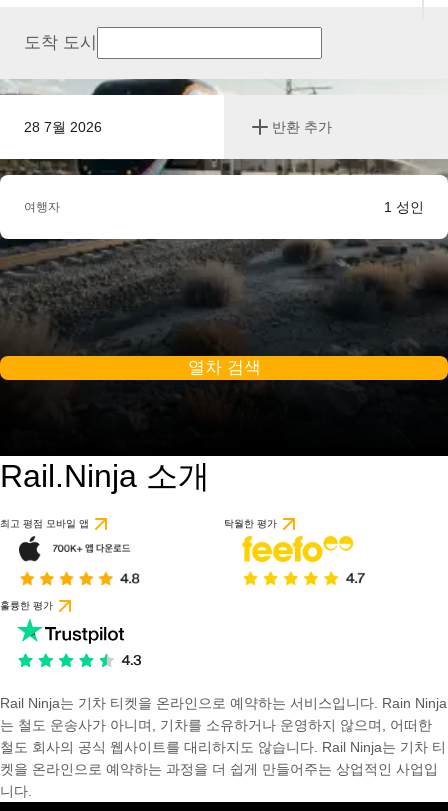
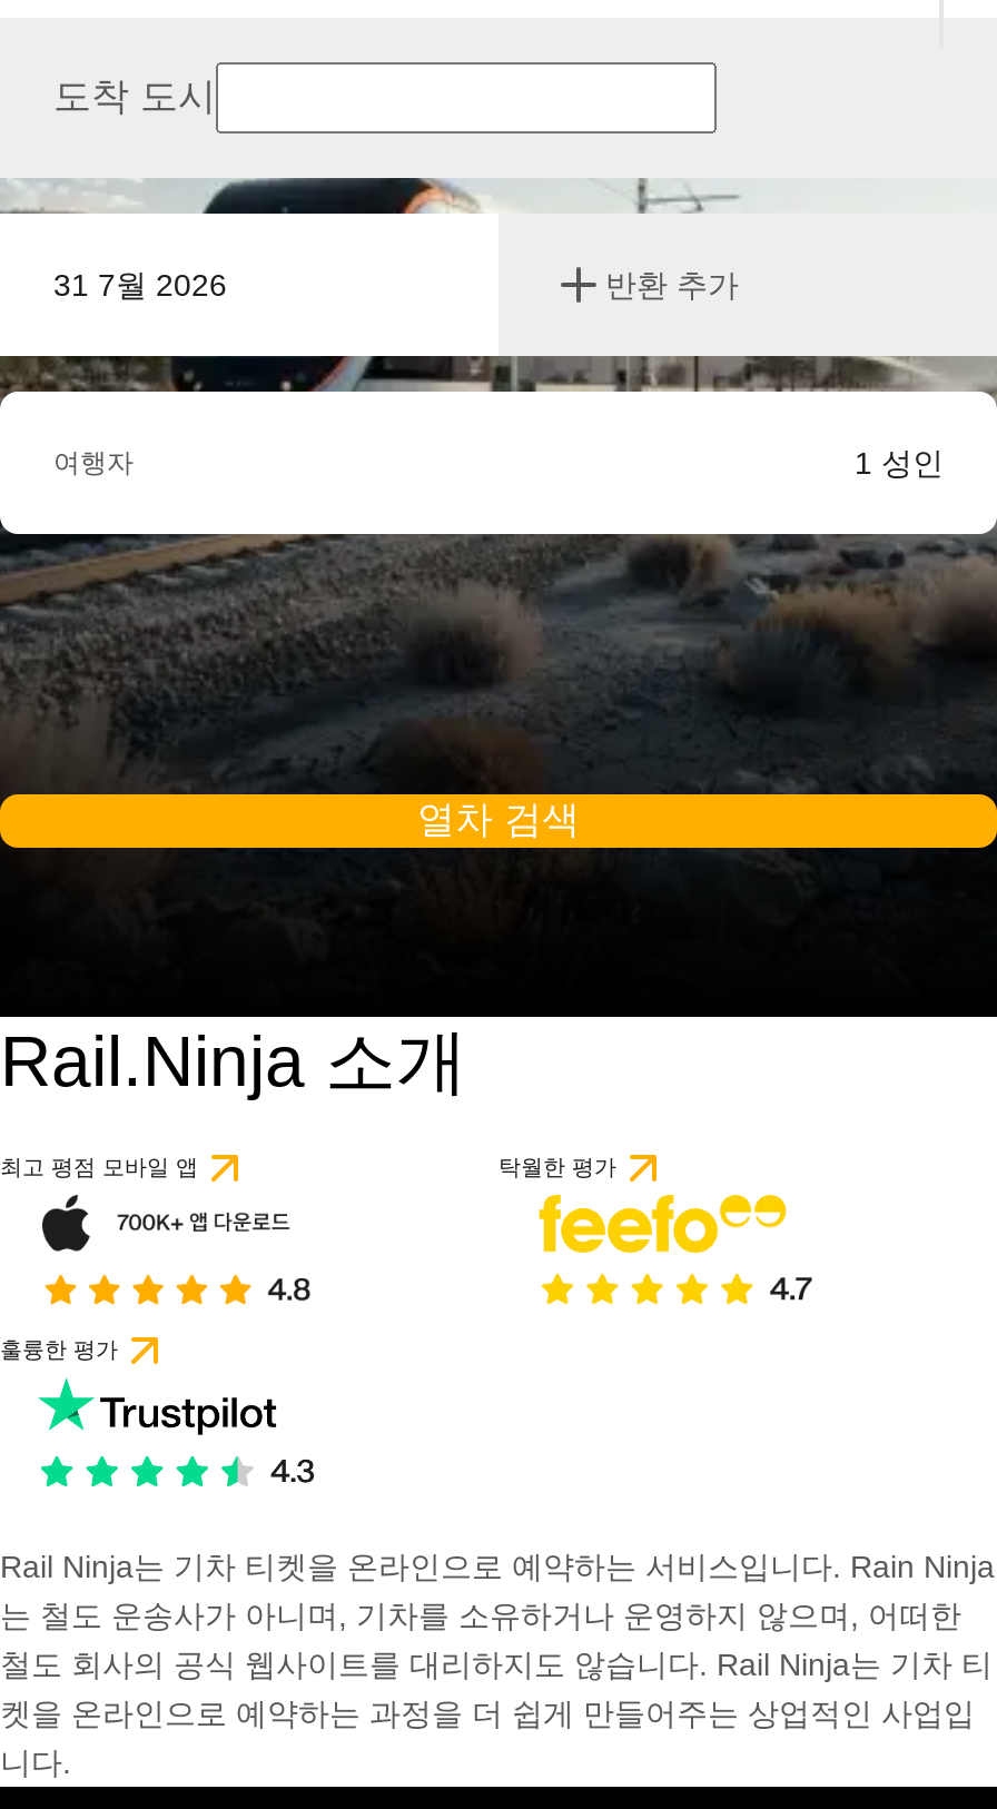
- 28 7월 2026
+ 31 7월 2026
